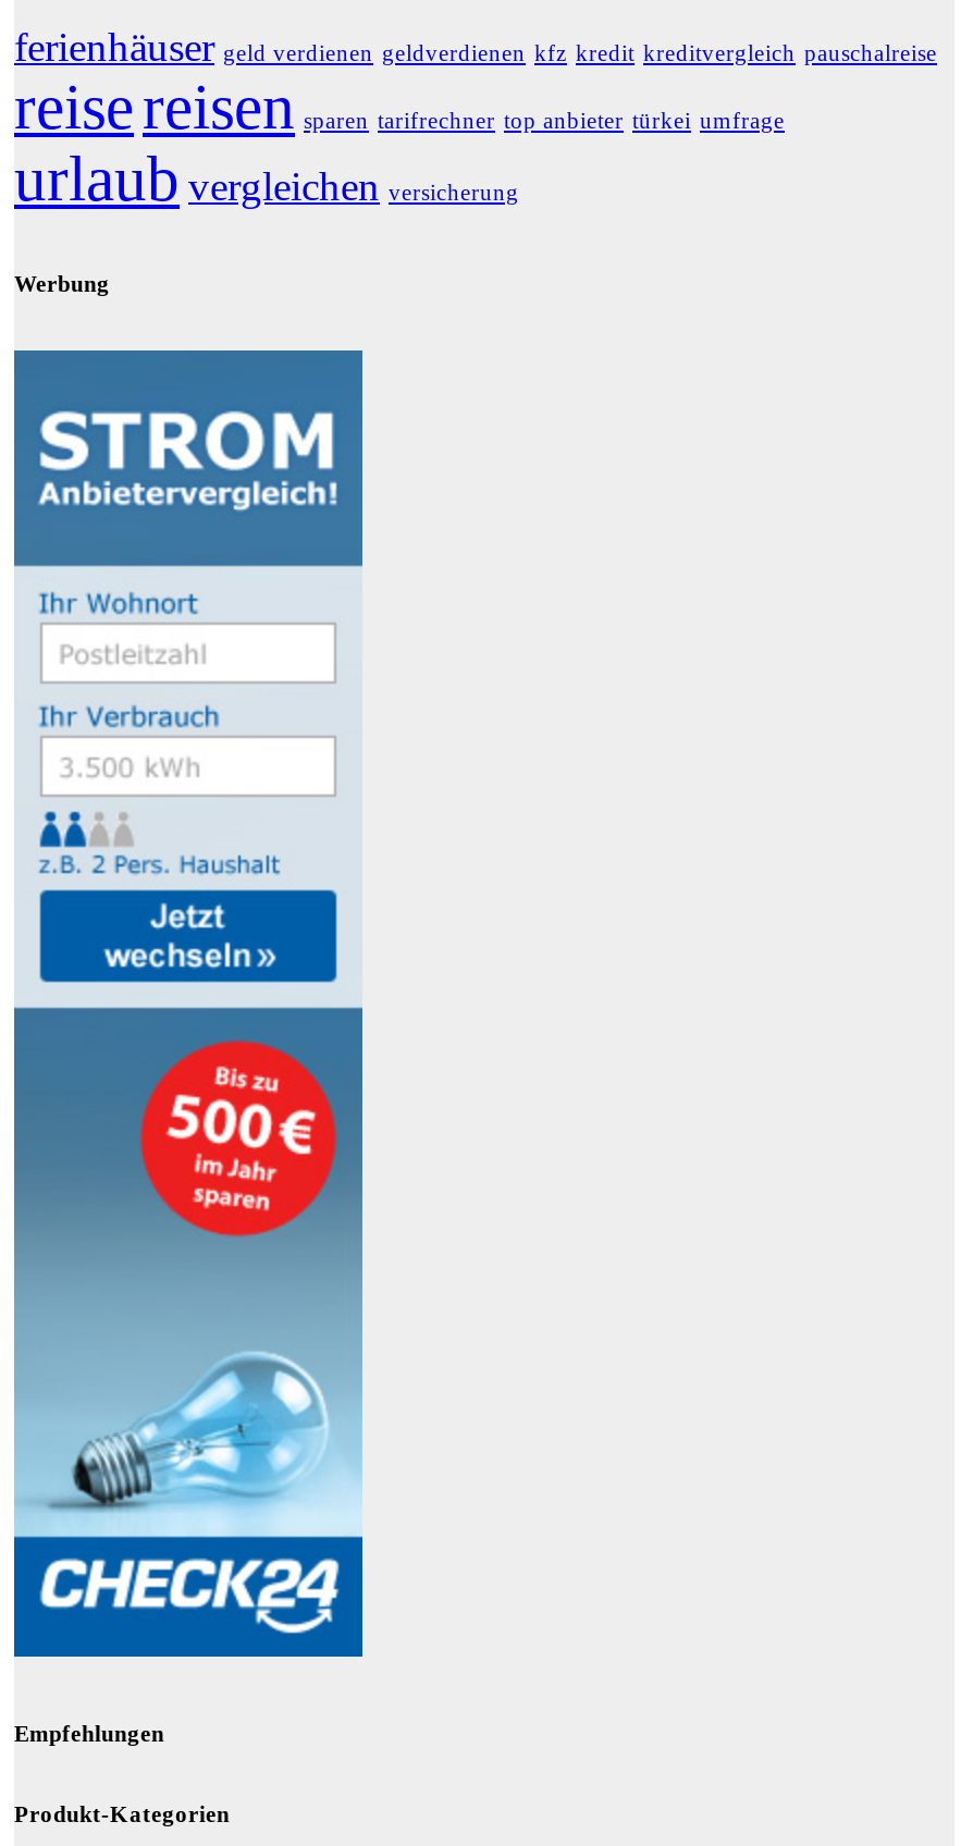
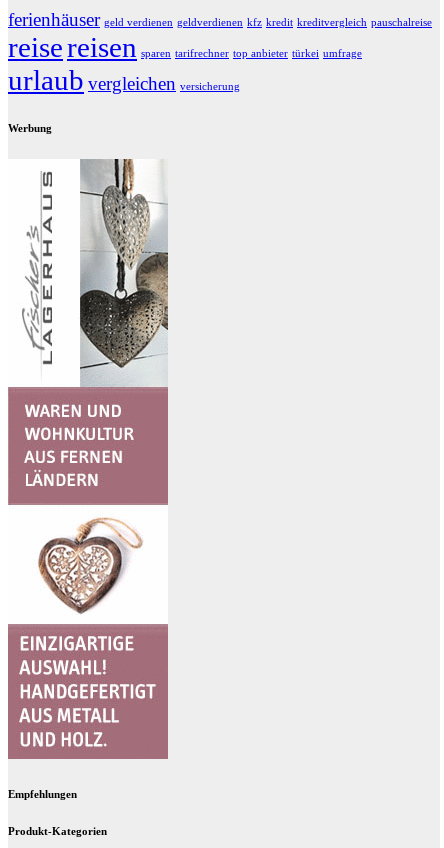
- [image]
+ [image]
